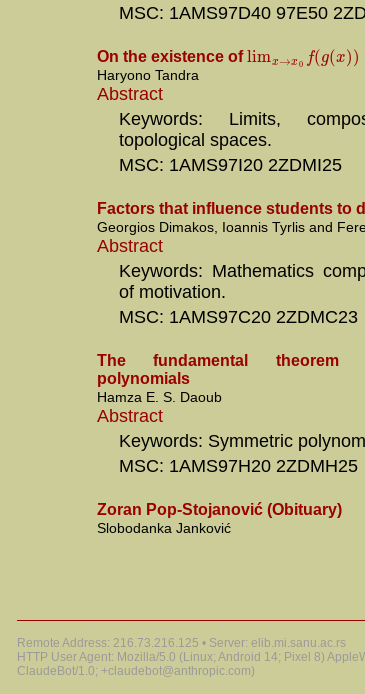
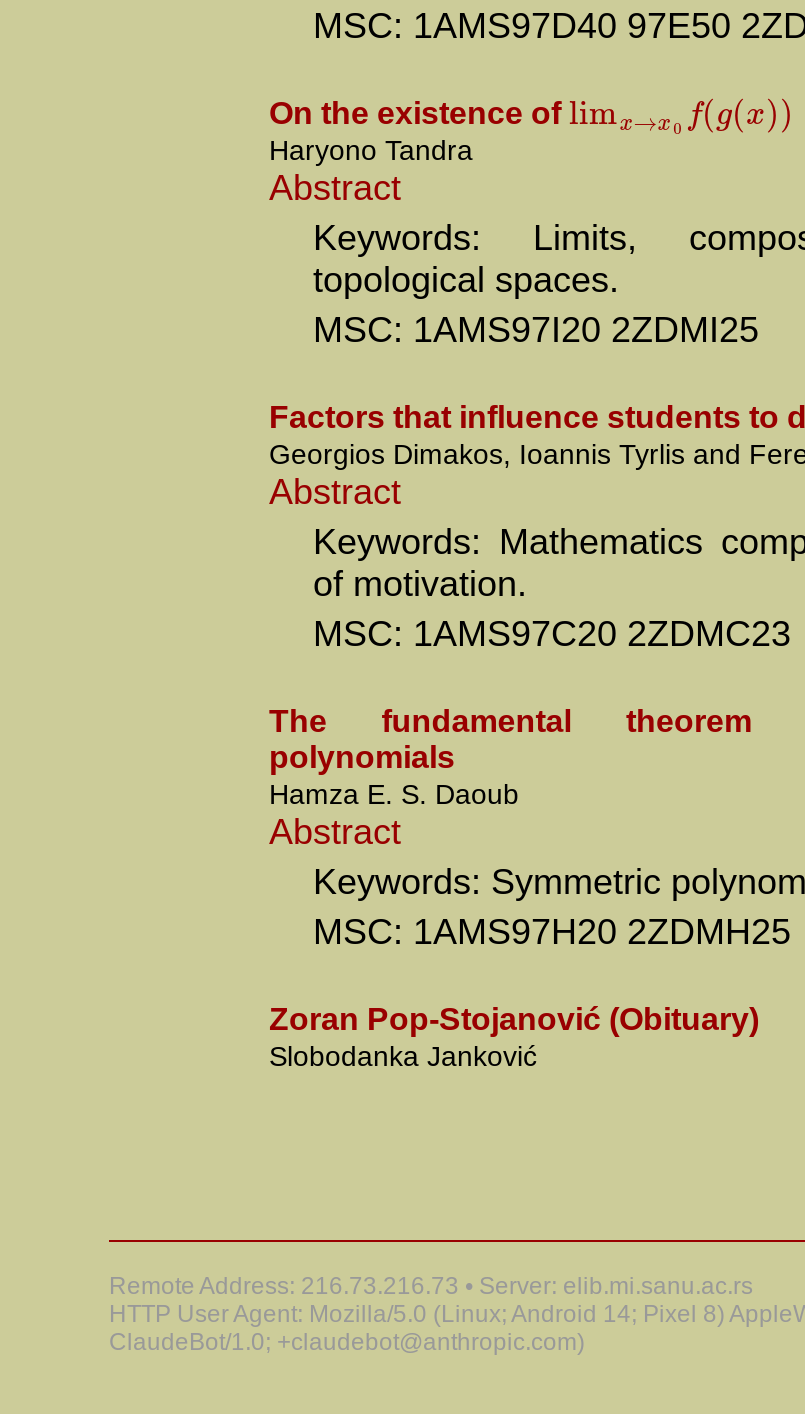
- Remote Address: 216.73.216.125 • Server: elib.mi.sanu.ac.rs
+ Remote Address: 216.73.216.73 • Server: elib.mi.sanu.ac.rs
